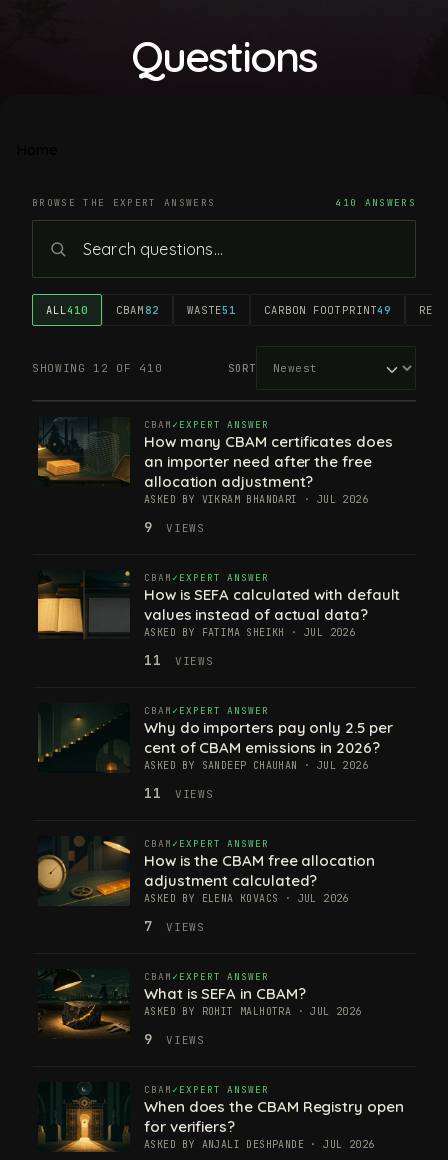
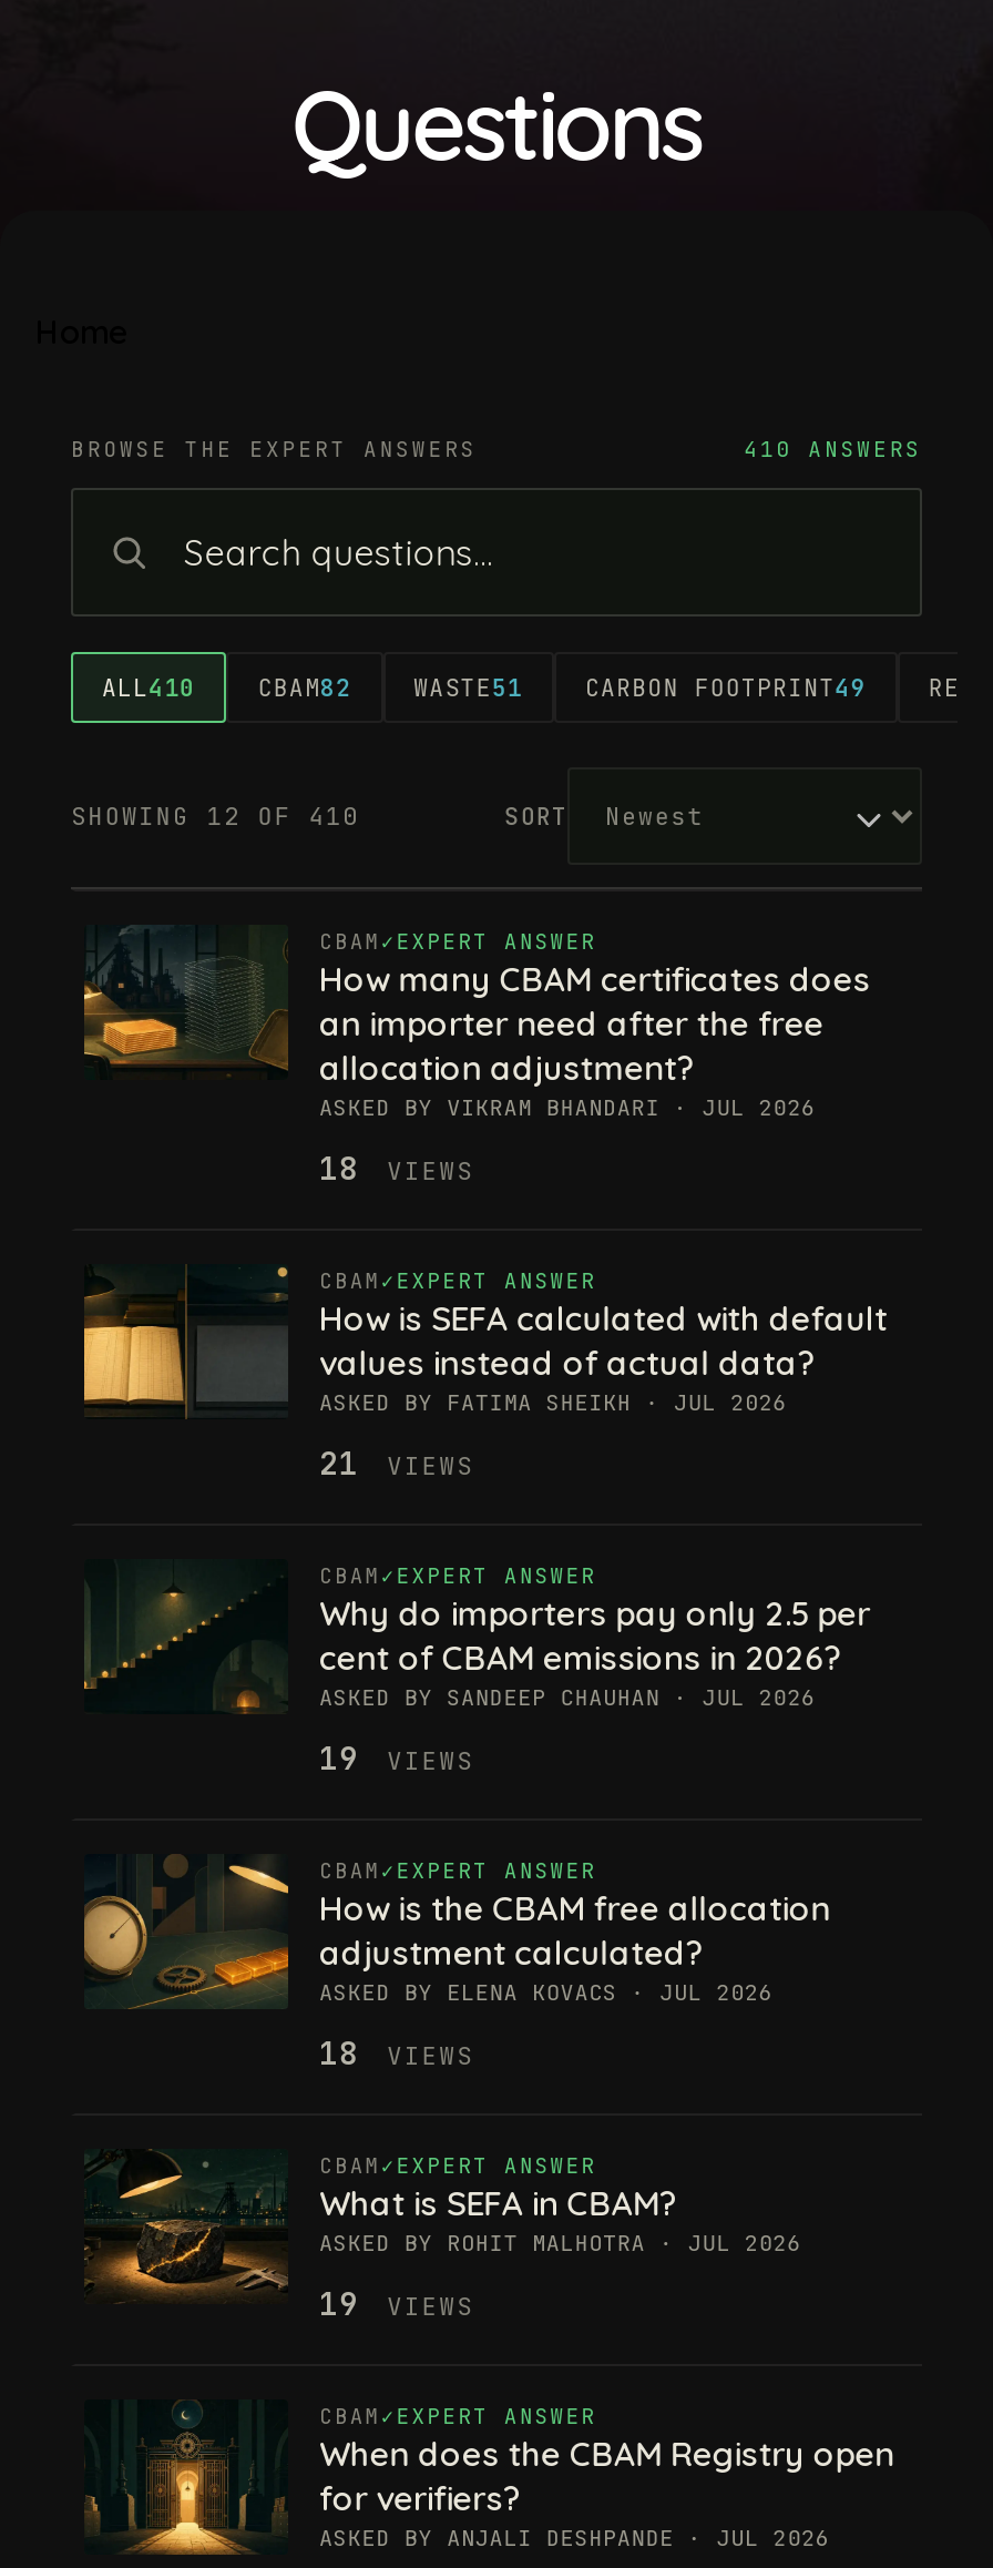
- 9 VIEWS
+ 18 VIEWS

- 11 VIEWS
+ 21 VIEWS

- 11 VIEWS
+ 19 VIEWS

- 7 VIEWS
+ 18 VIEWS

- 9 VIEWS
+ 19 VIEWS
